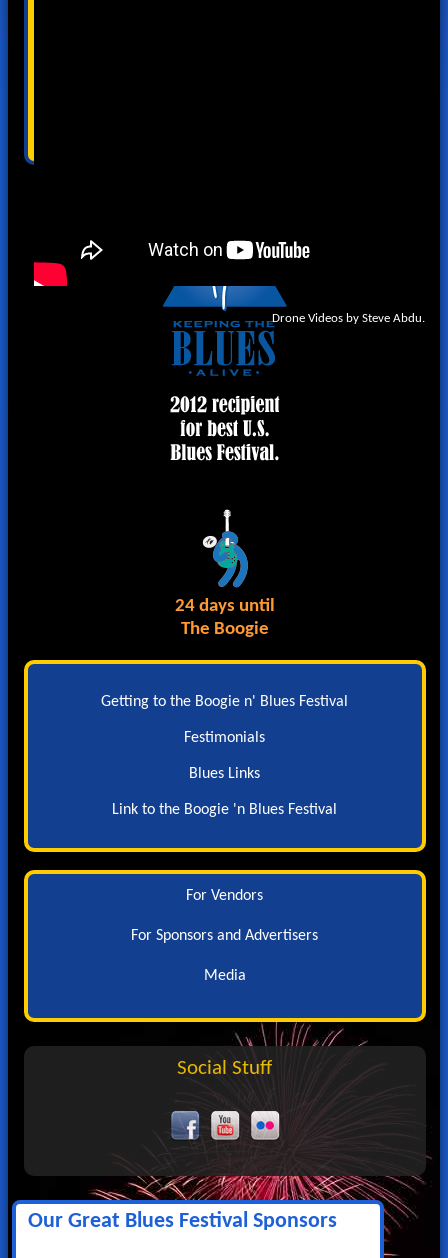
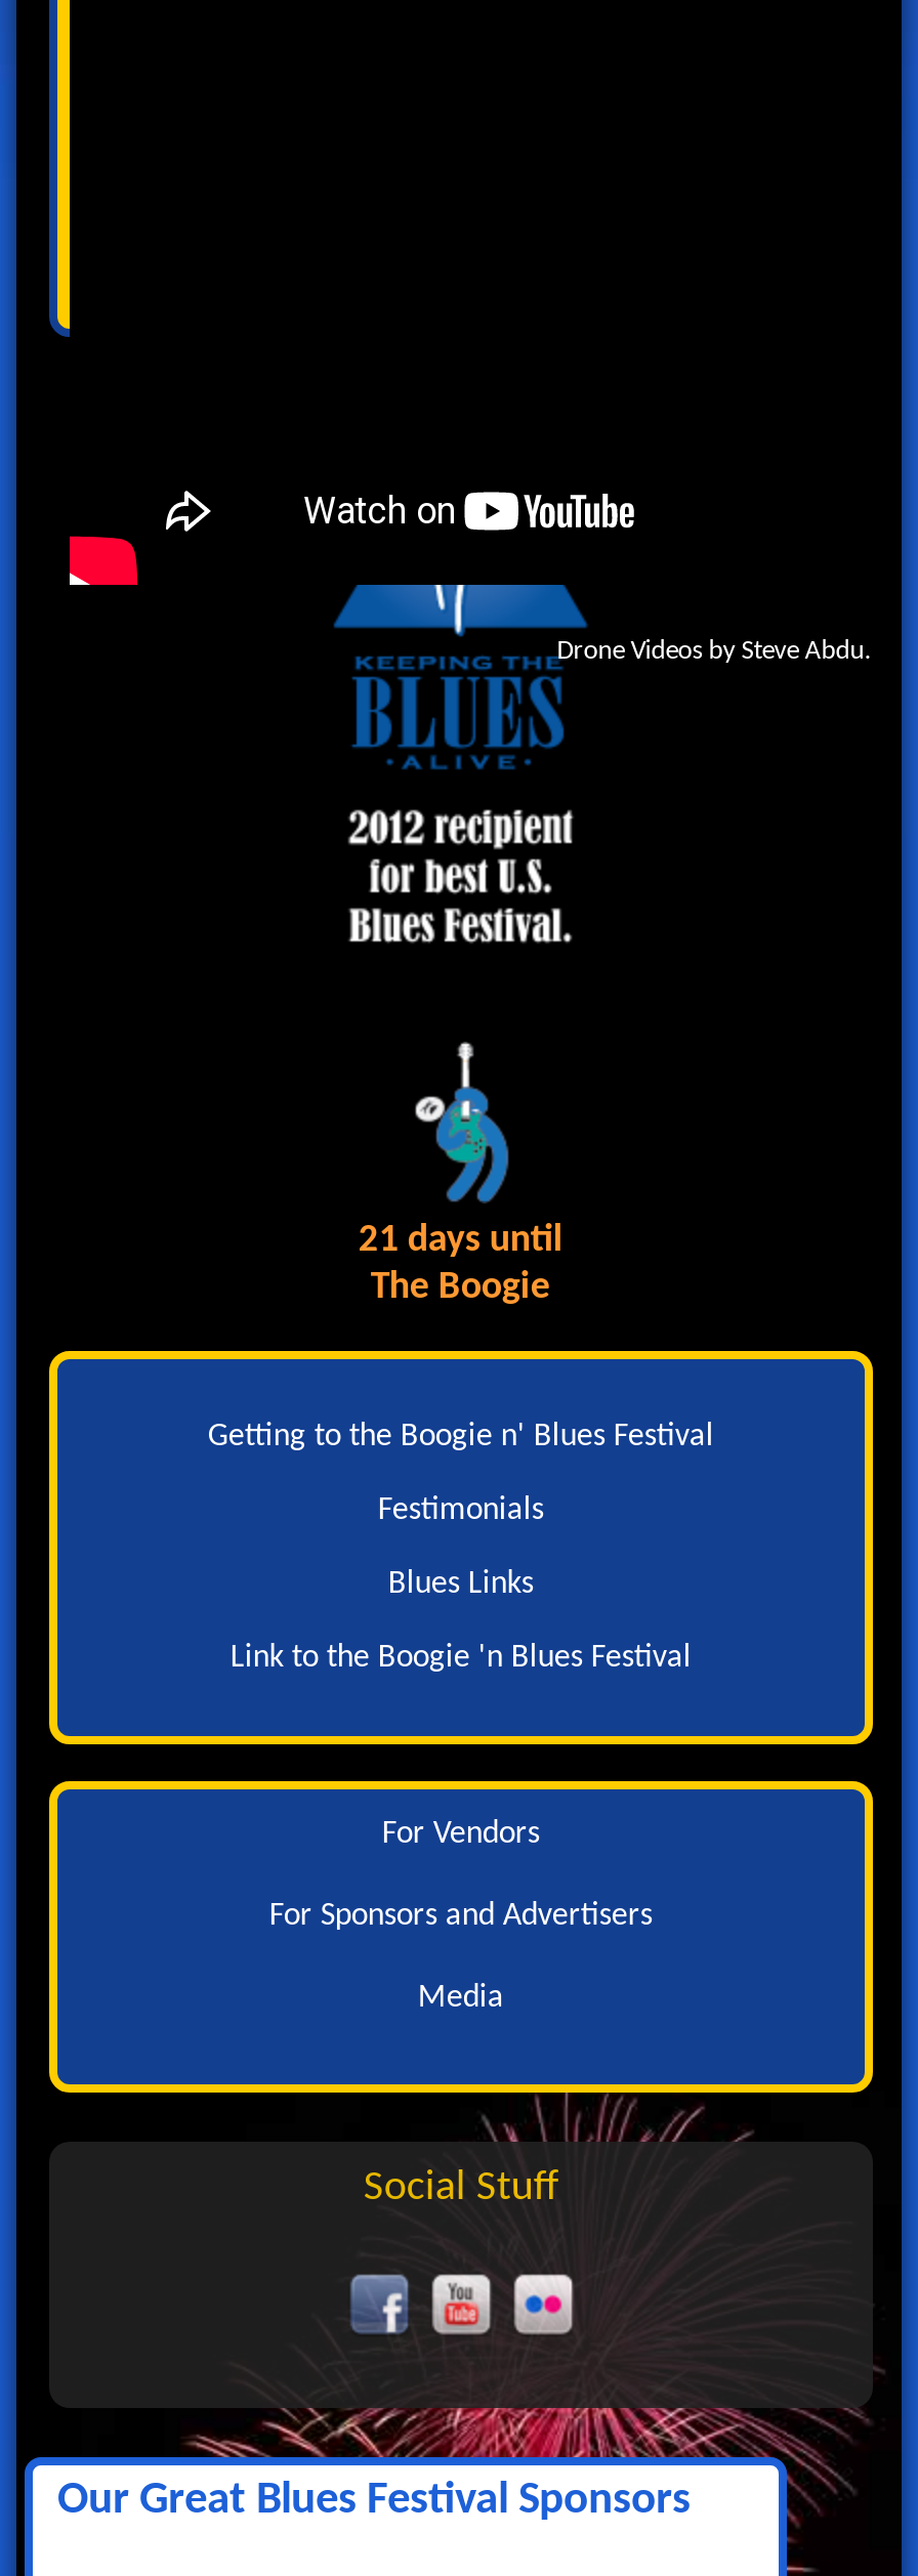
- 24 days until
+ 21 days until
